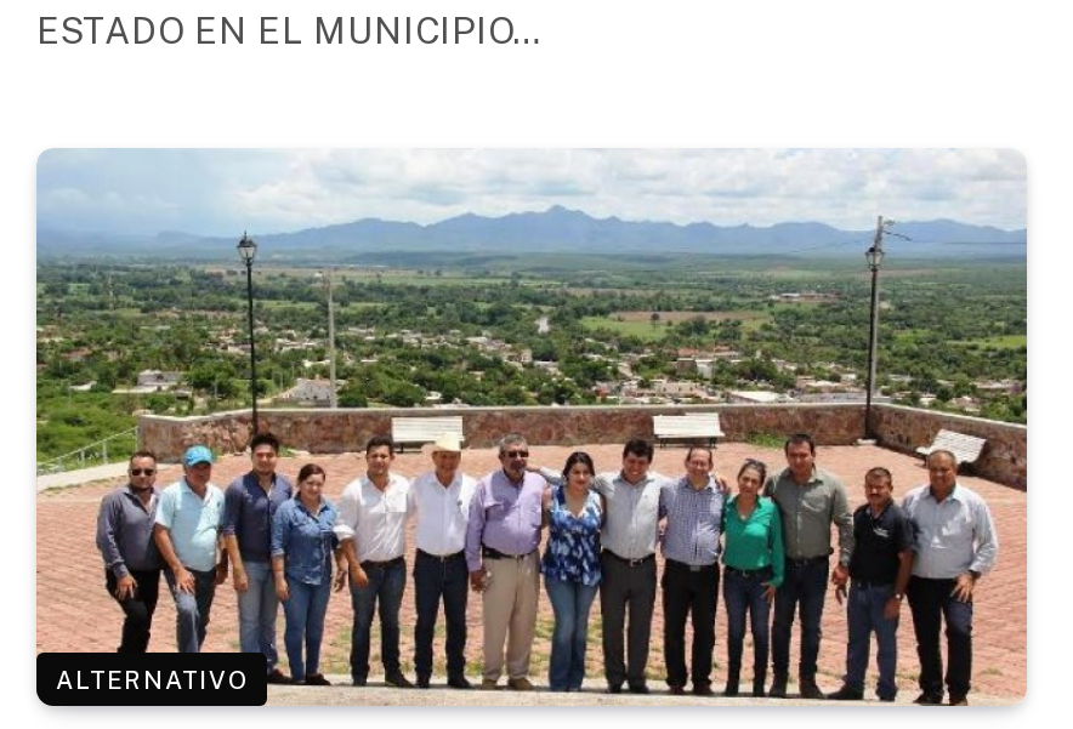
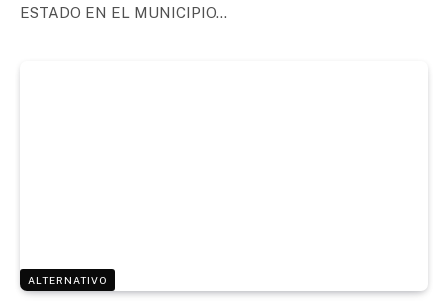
- [image]
